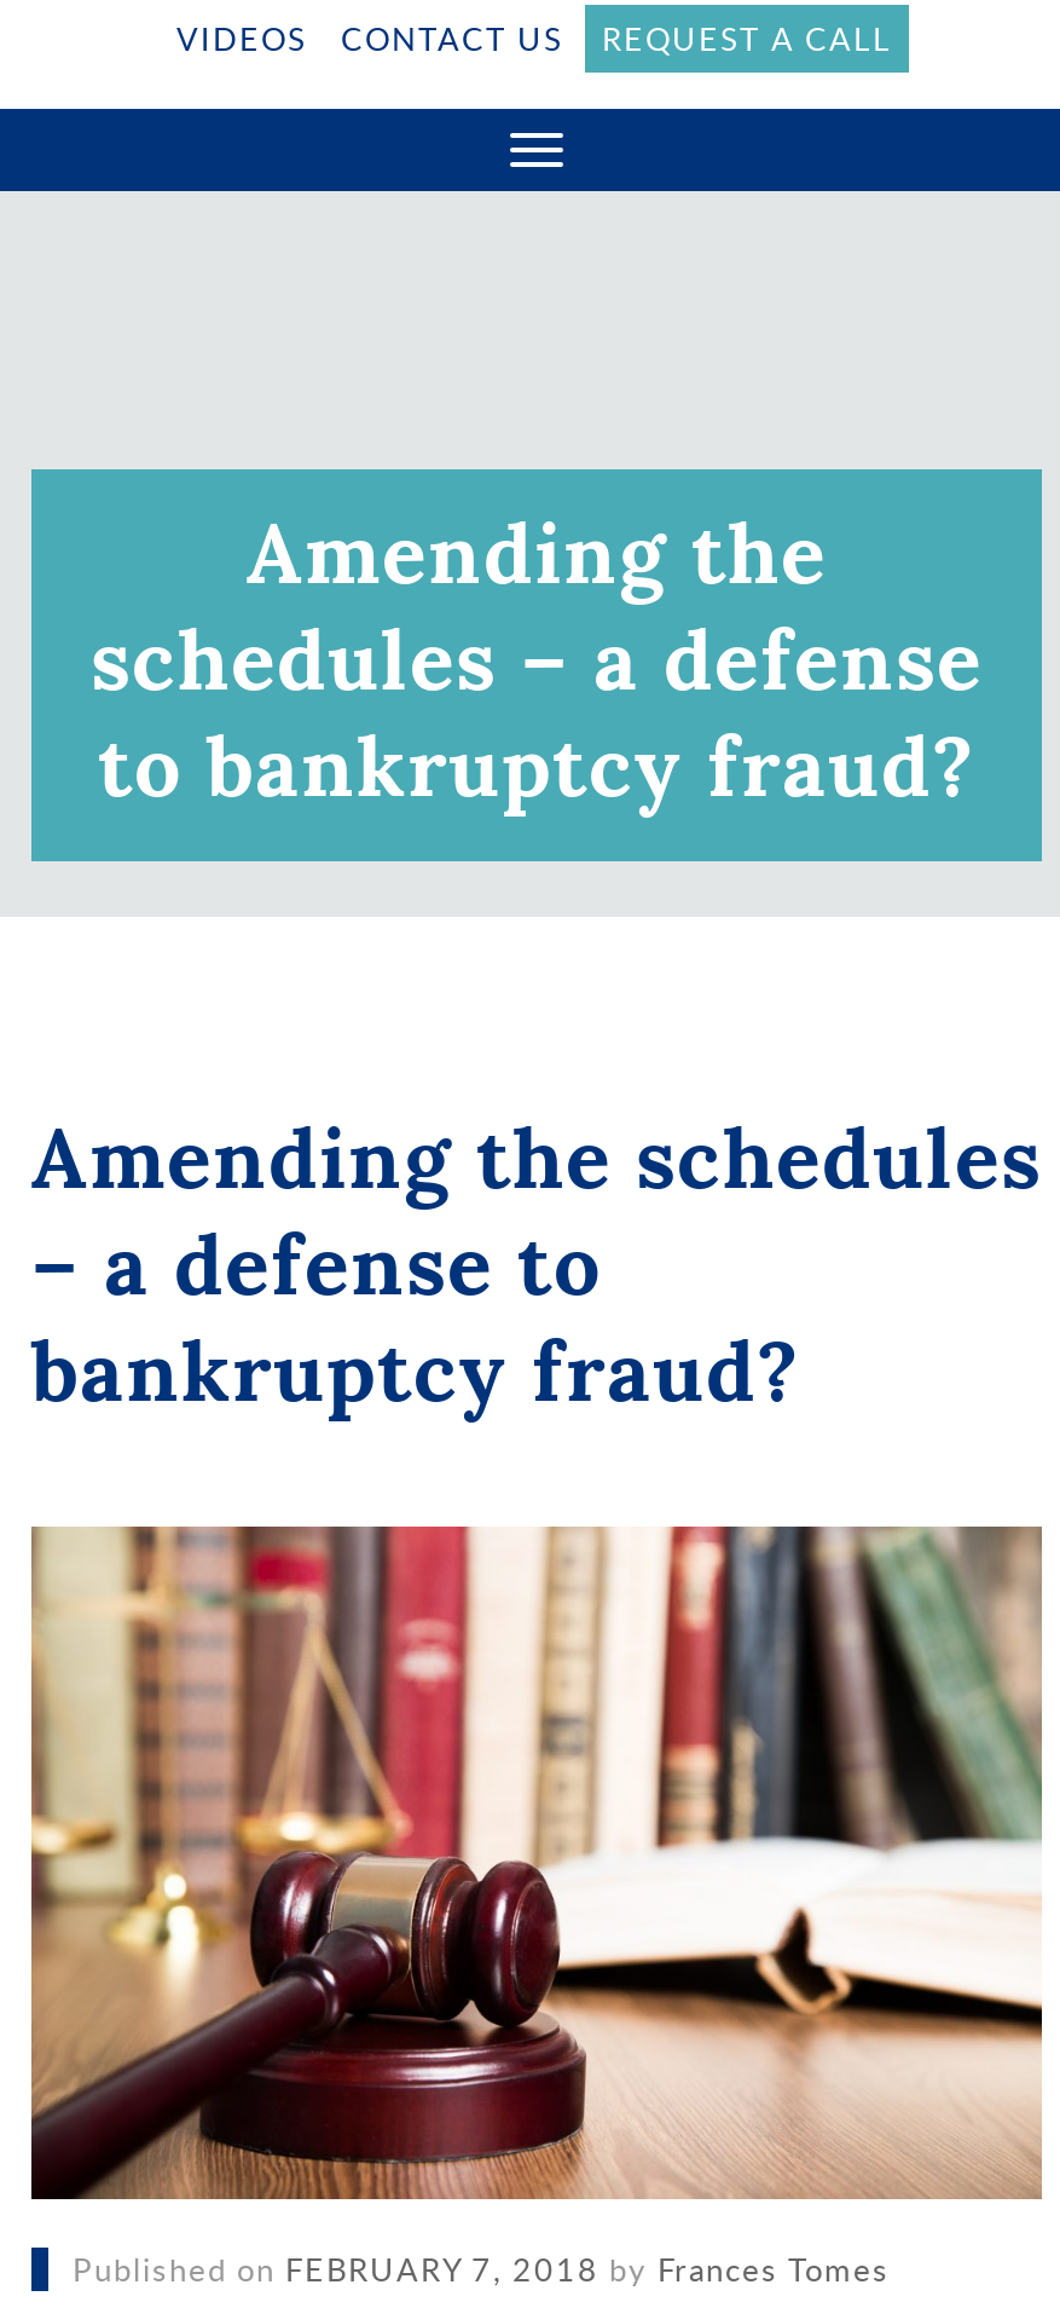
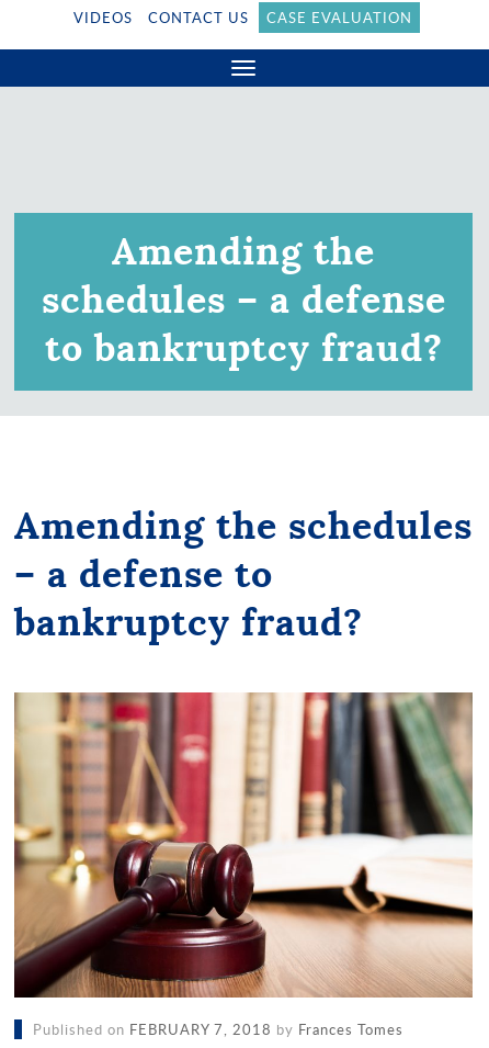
- REQUEST A CALL
+ CASE EVALUATION
